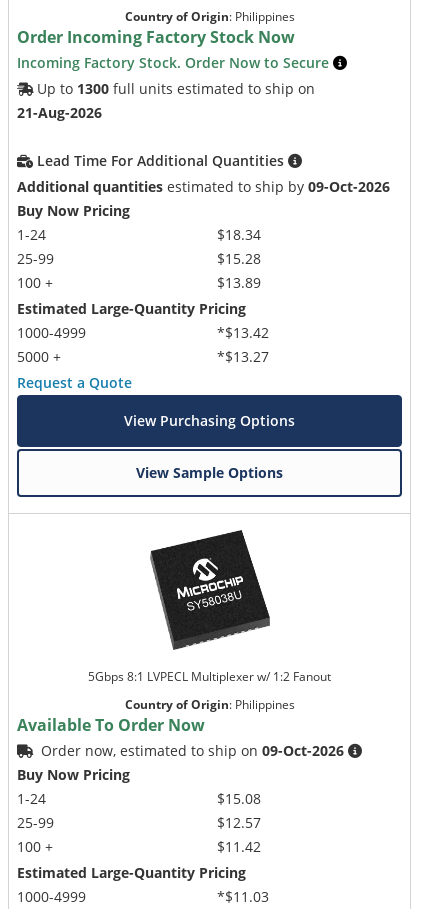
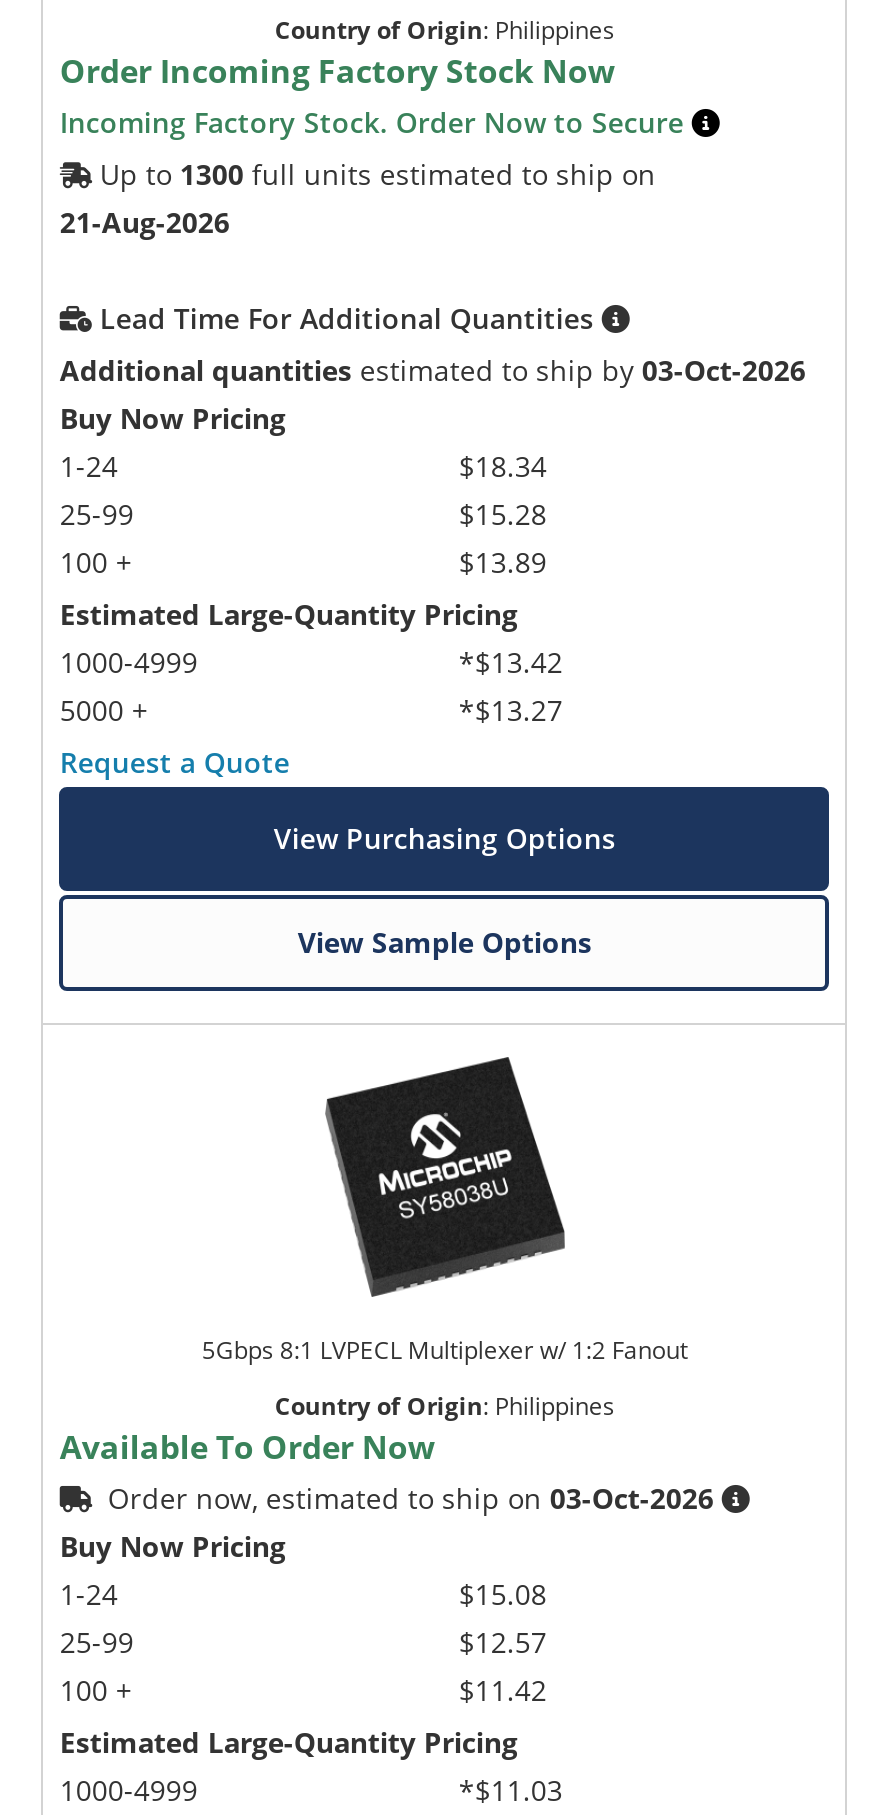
- Additional quantities estimated to ship by 09-Oct-2026
+ Additional quantities estimated to ship by 03-Oct-2026

- Order now, estimated to ship on 09-Oct-2026
+ Order now, estimated to ship on 03-Oct-2026
